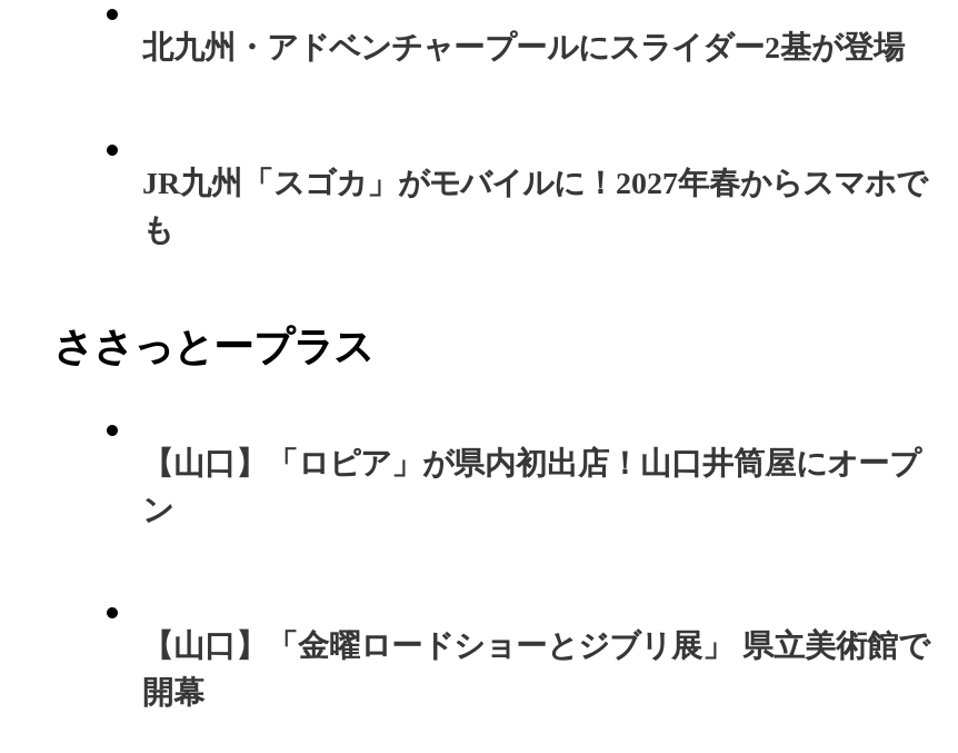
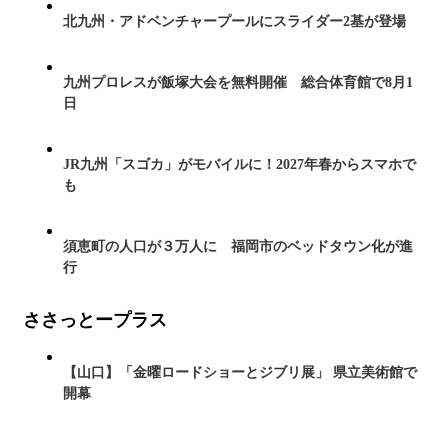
+ 九州プロレスが飯塚大会を無料開催 総合体育館で8月1
+ 日

+ 須恵町の人口が３万人に 福岡市のベッドタウン化が進
+ 行

moved down: ささっとープラス

- 【山口】「ロピア」が県内初出店！山口井筒屋にオープ
- ン
